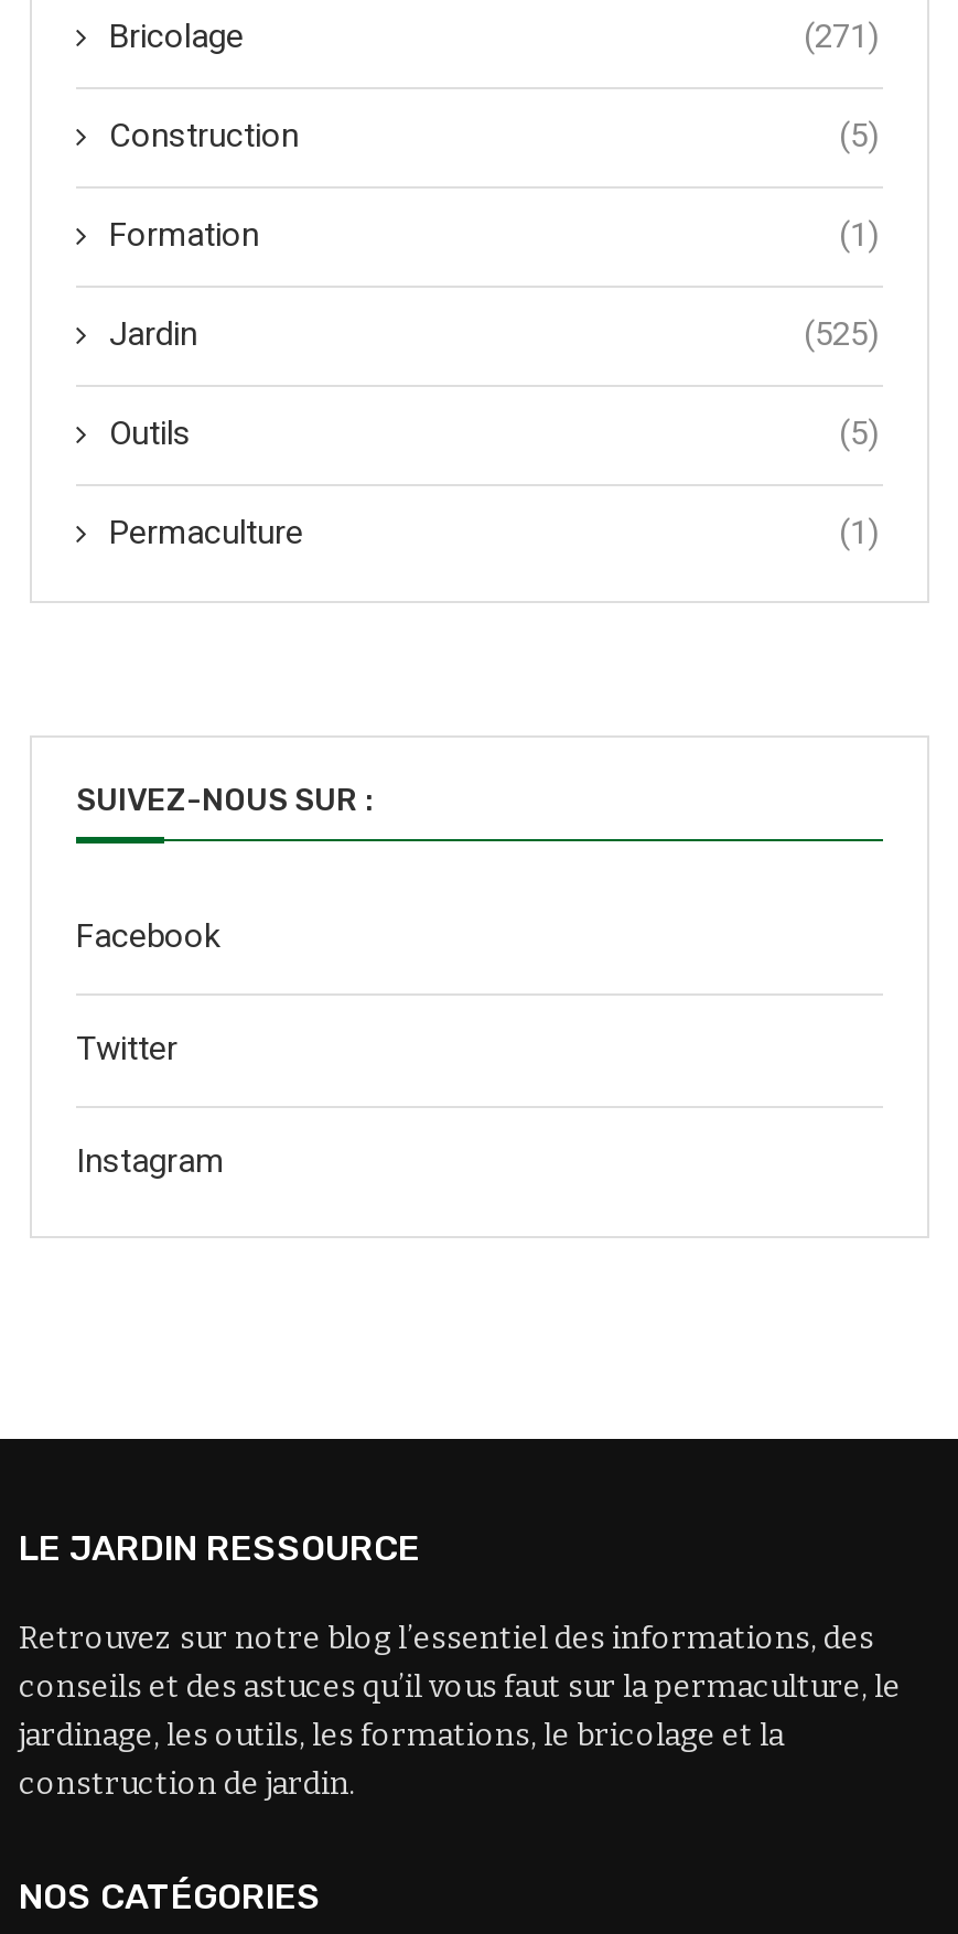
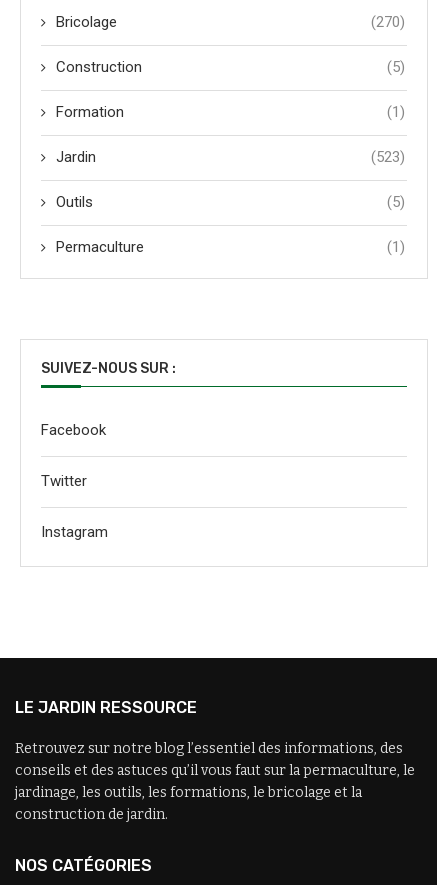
- (271)
+ (270)

- (525)
+ (523)
